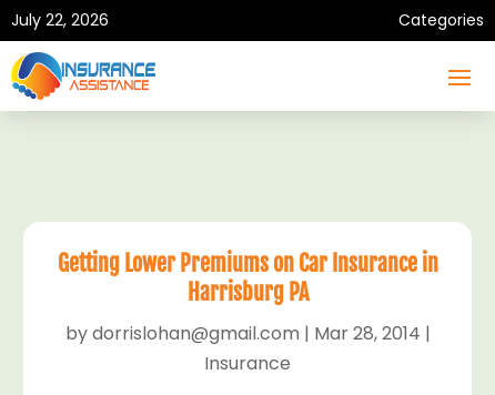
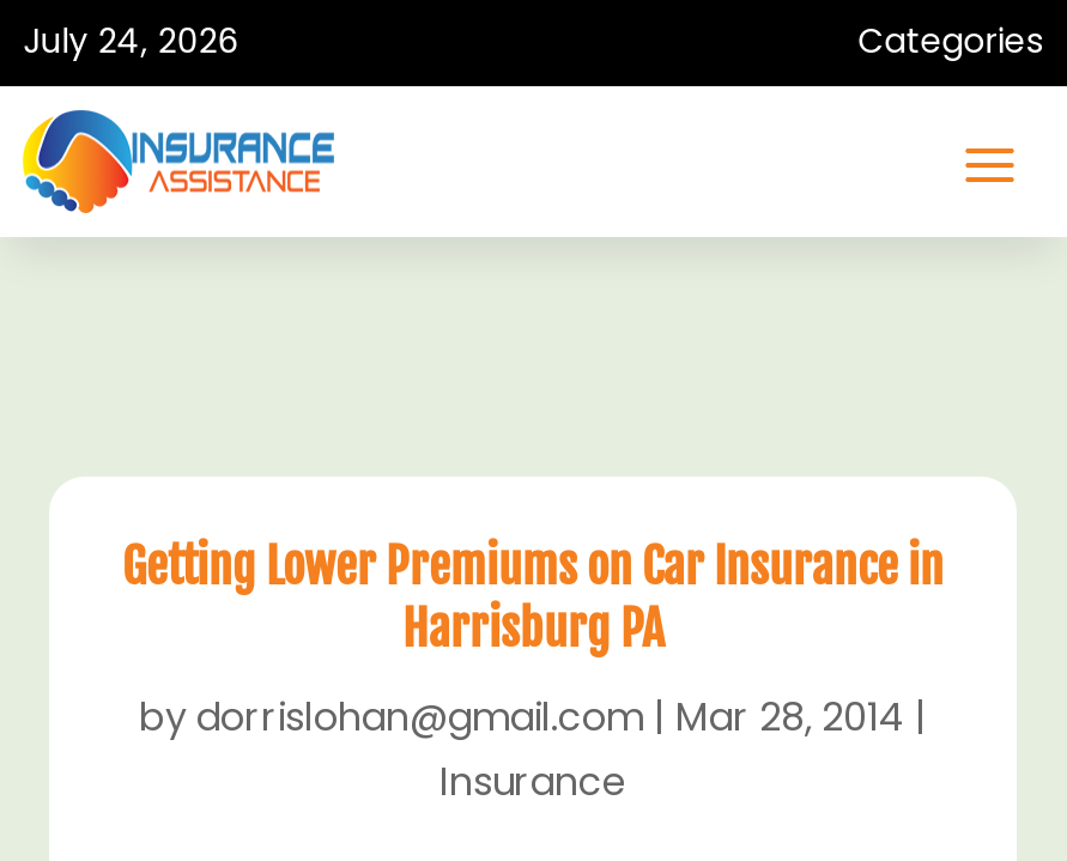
- July 22, 2026
+ July 24, 2026
